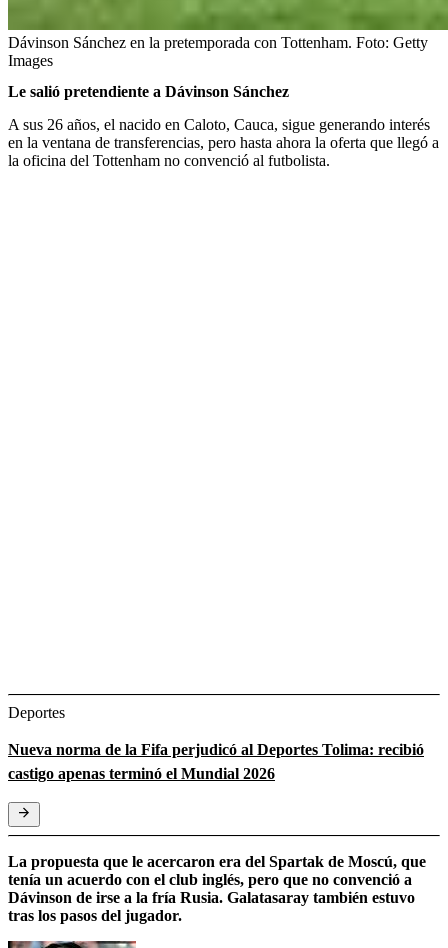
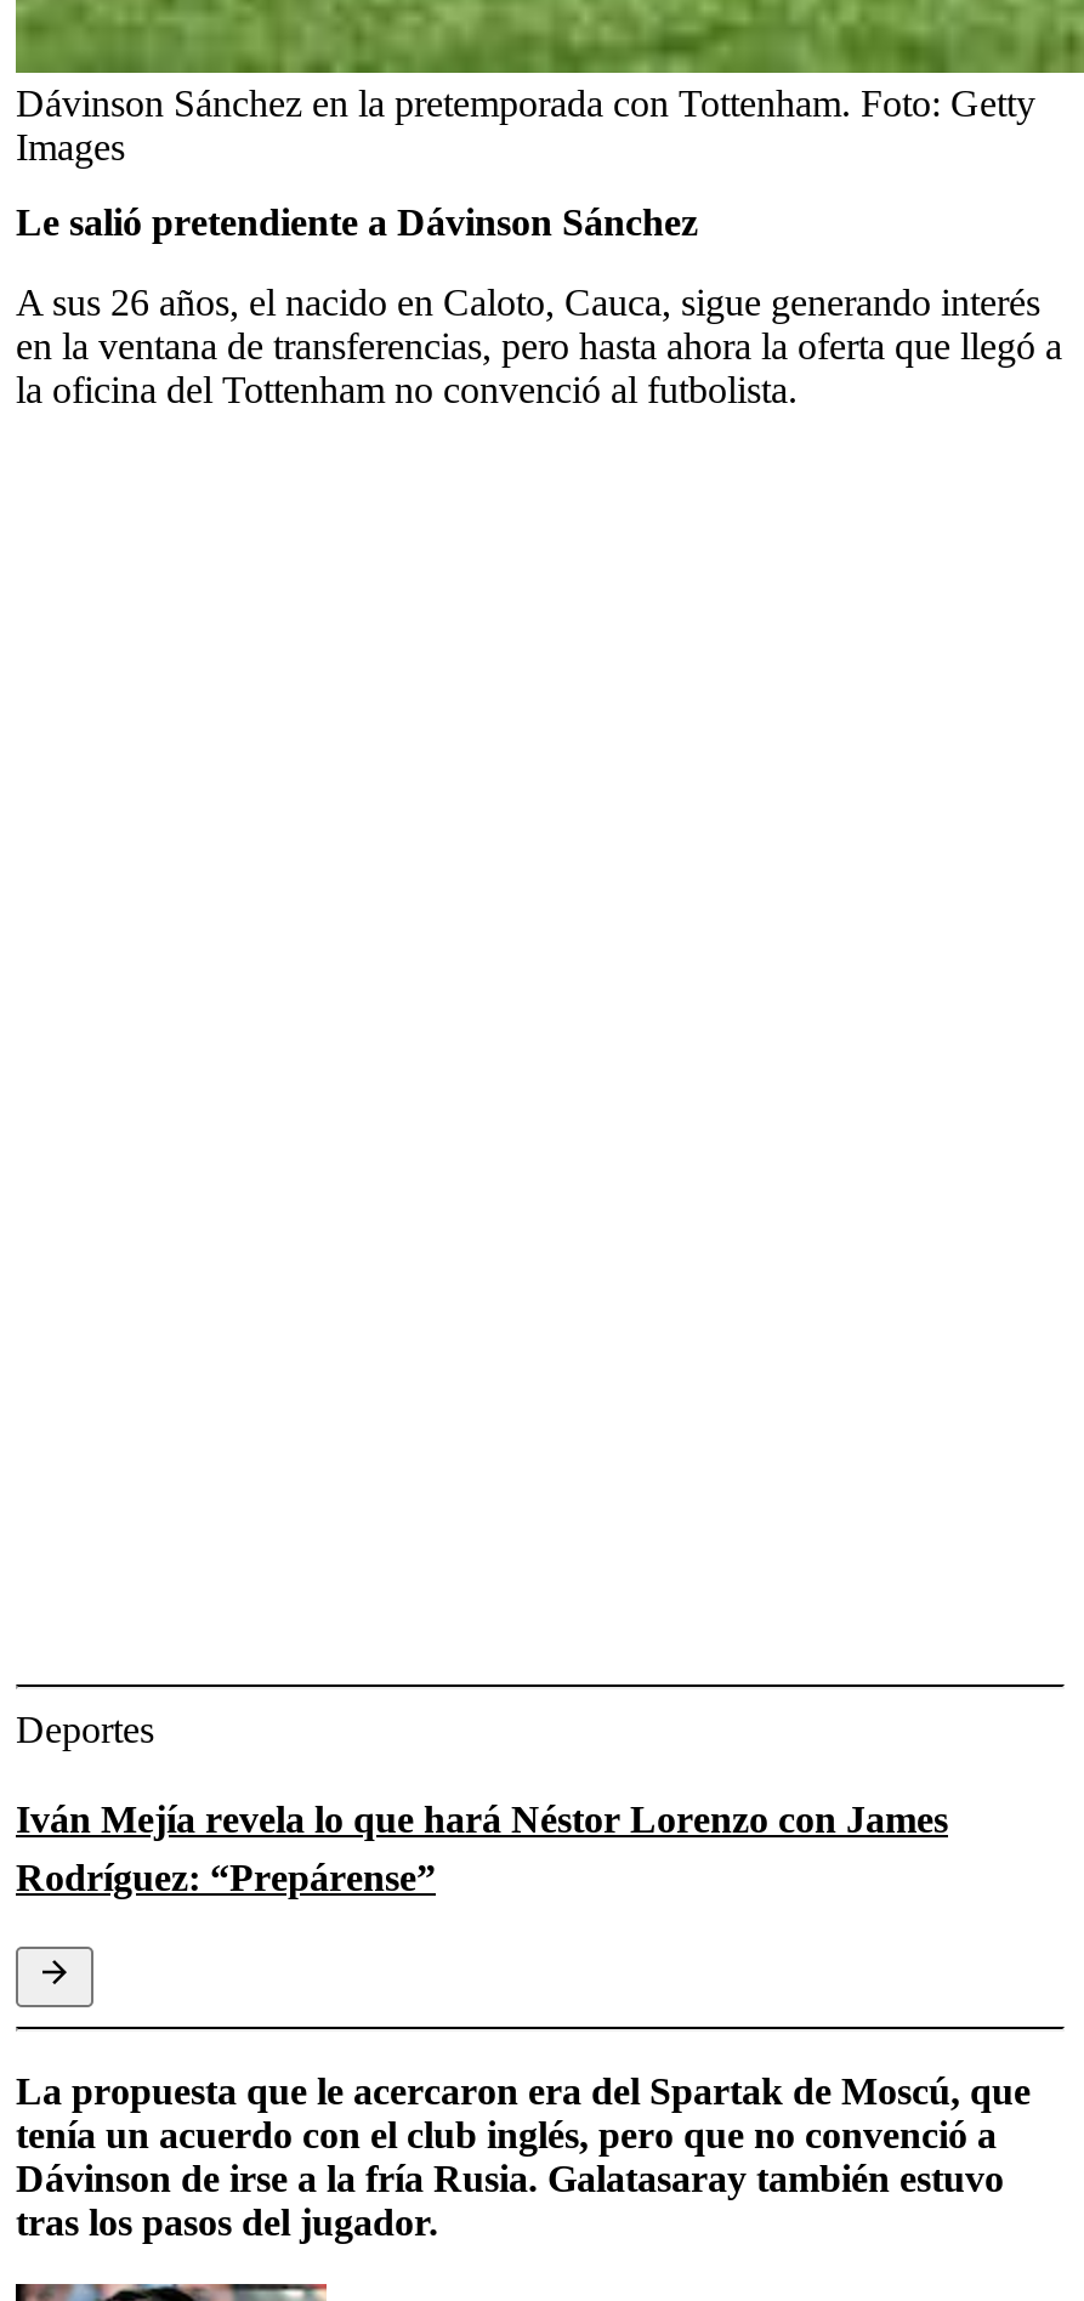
- Nueva norma de la Fifa perjudicó al Deportes Tolima: recibió
- castigo apenas terminó el Mundial 2026
+ Iván Mejía revela lo que hará Néstor Lorenzo con James
+ Rodríguez: “Prepárense”
